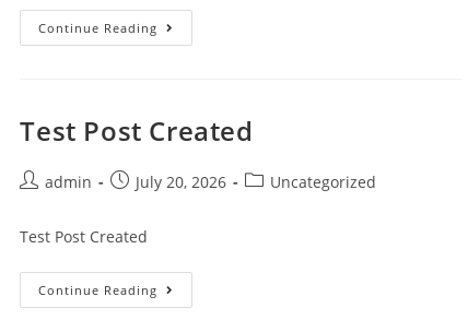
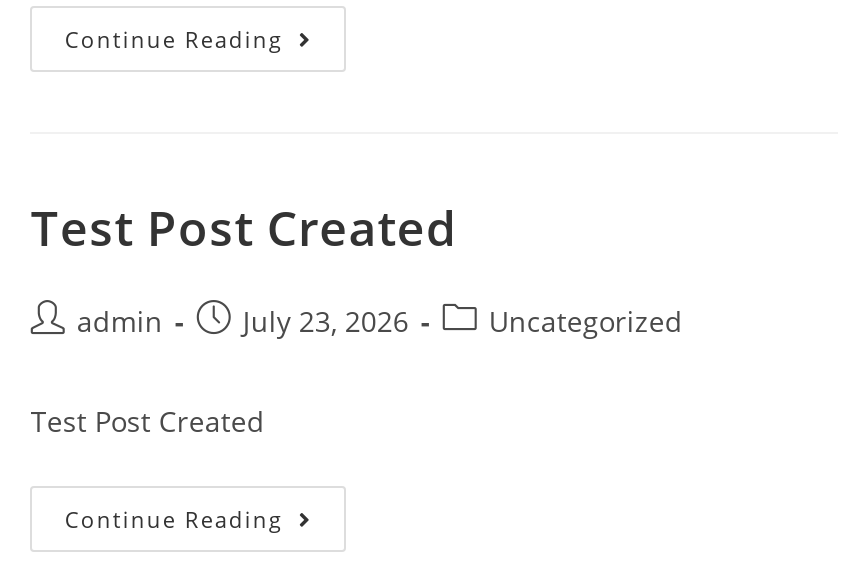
- July 20, 2026
+ July 23, 2026
